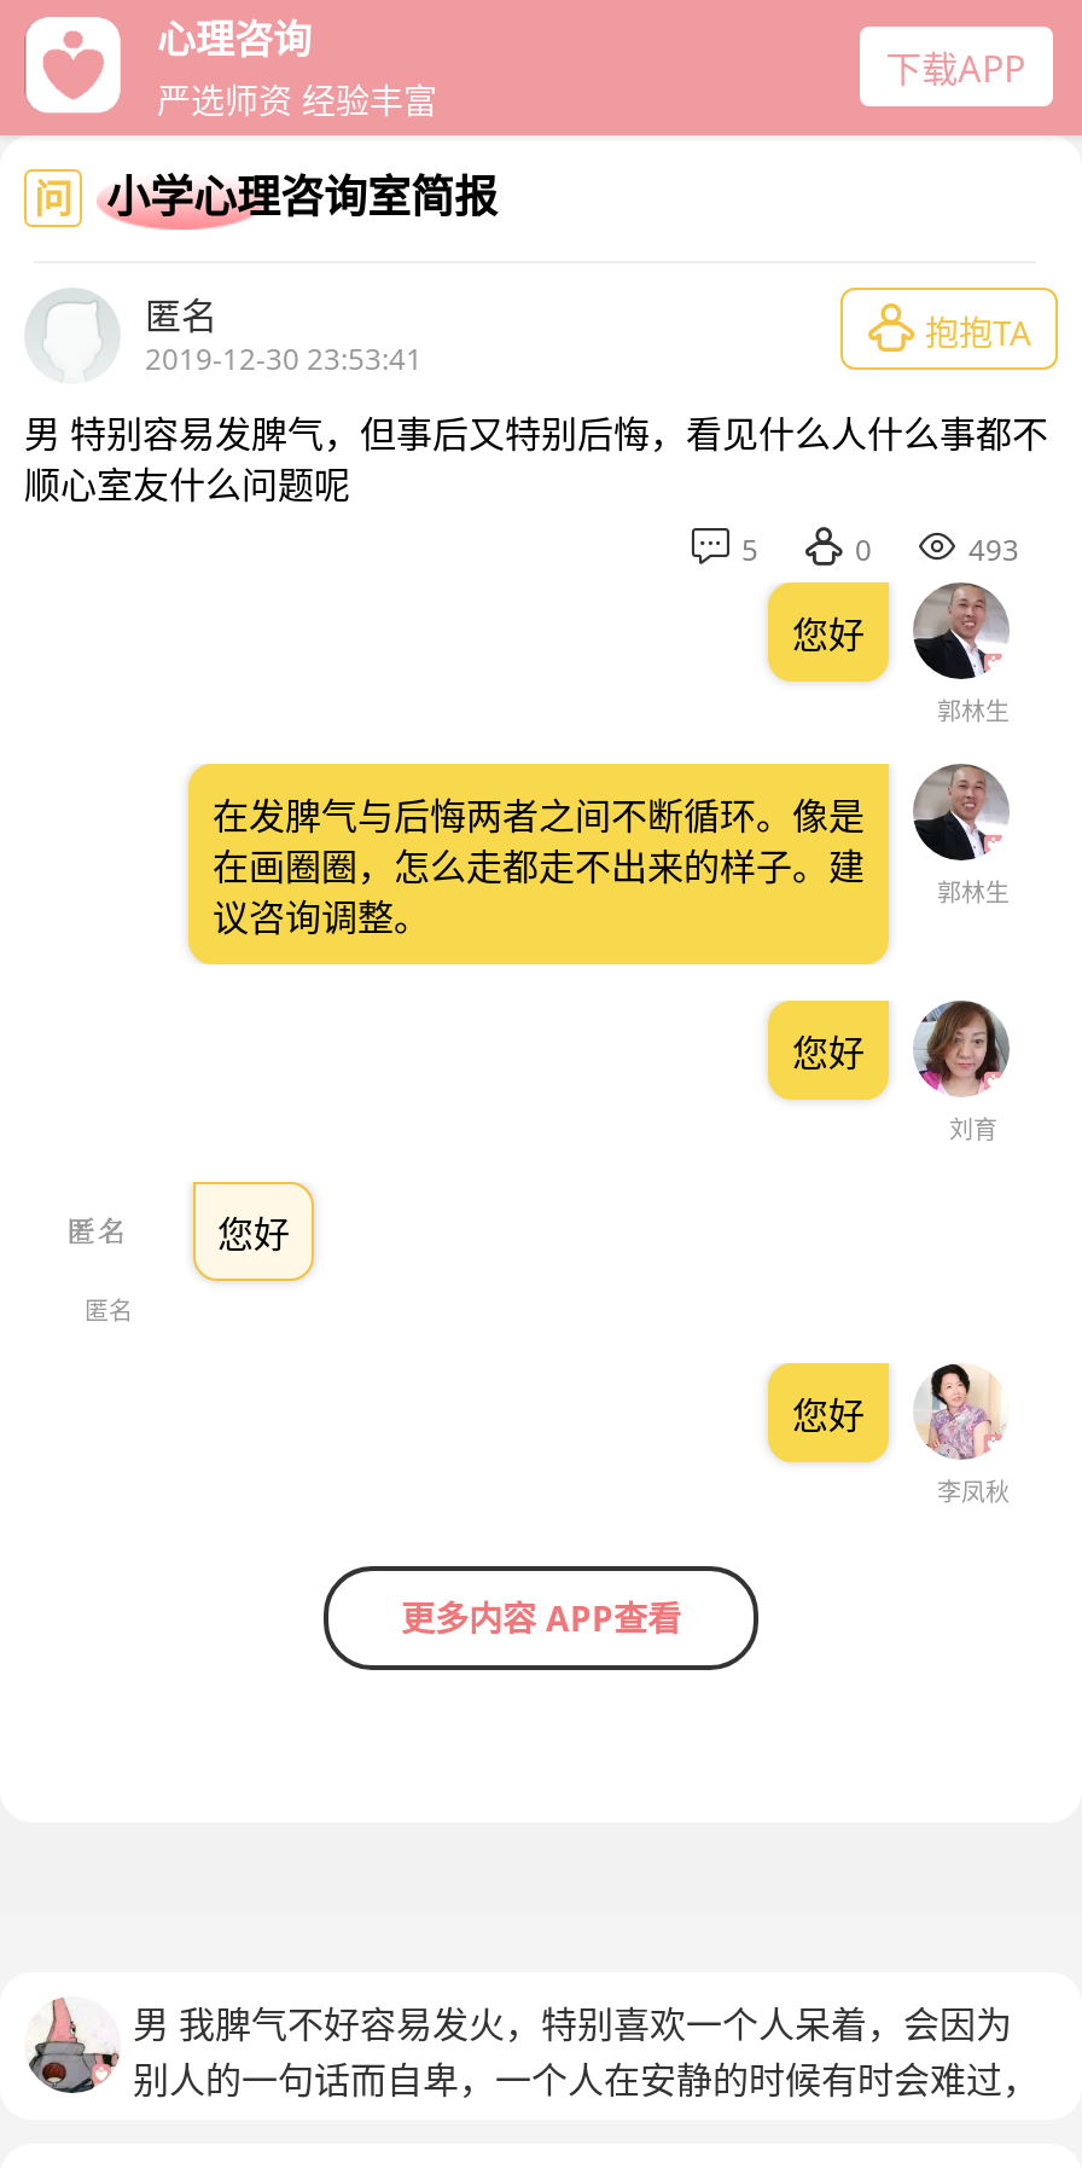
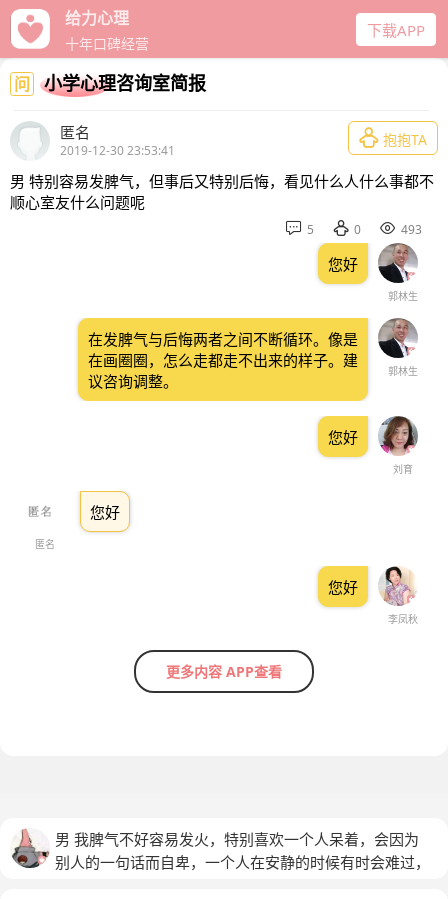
- 心理咨询
- 严选师资 经验丰富
+ 给力心理
+ 十年口碑经营
